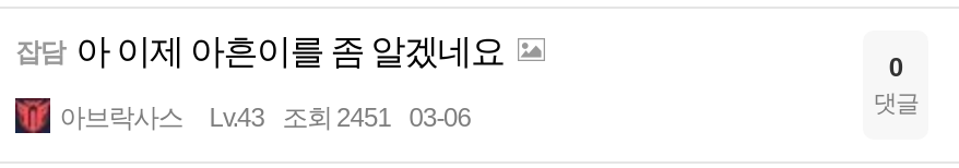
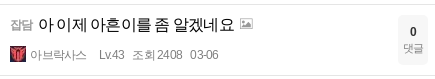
- 아브락사스 Lv.43 조회 2451 03-06
+ 아브락사스 Lv.43 조회 2408 03-06
